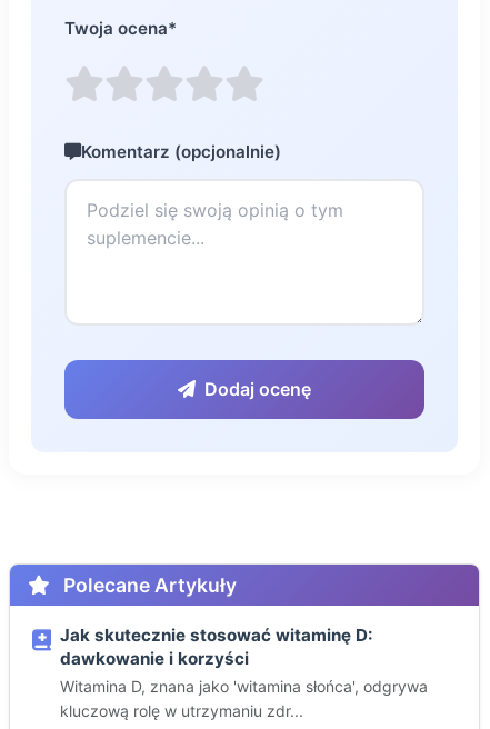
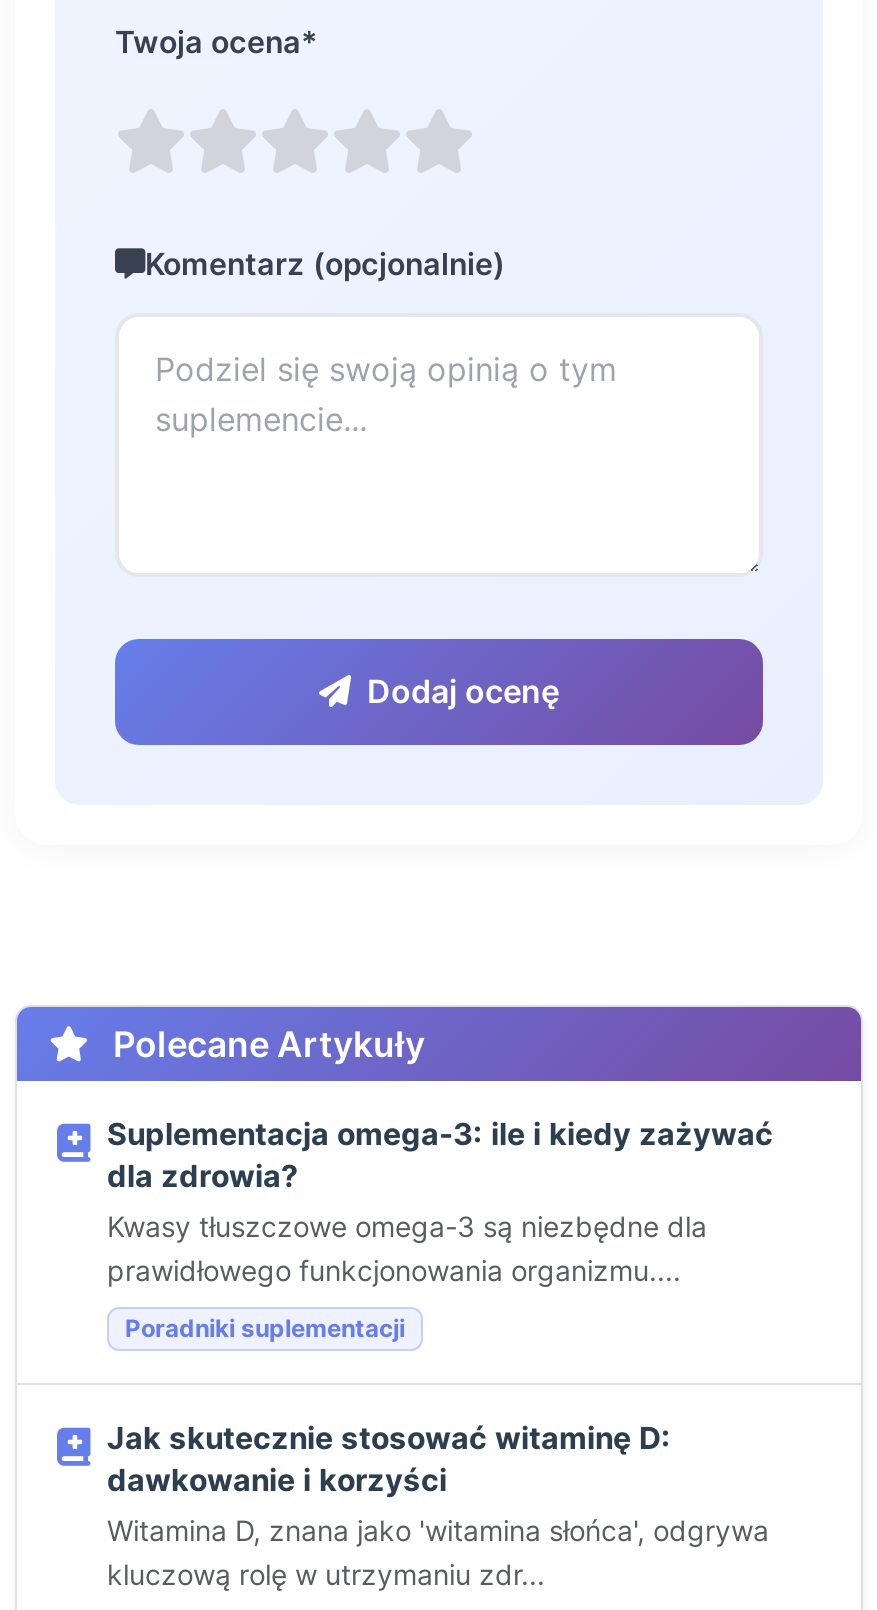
+ Suplementacja omega-3: ile i kiedy zażywać
+ dla zdrowia?
+ Kwasy tłuszczowe omega-3 są niezbędne dla
+ prawidłowego funkcjonowania organizmu....
+ Poradniki suplementacji
